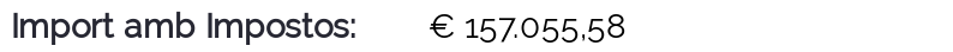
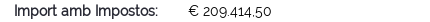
- Import amb Impostos: € 157.055,58
+ Import amb Impostos: € 209.414,50
